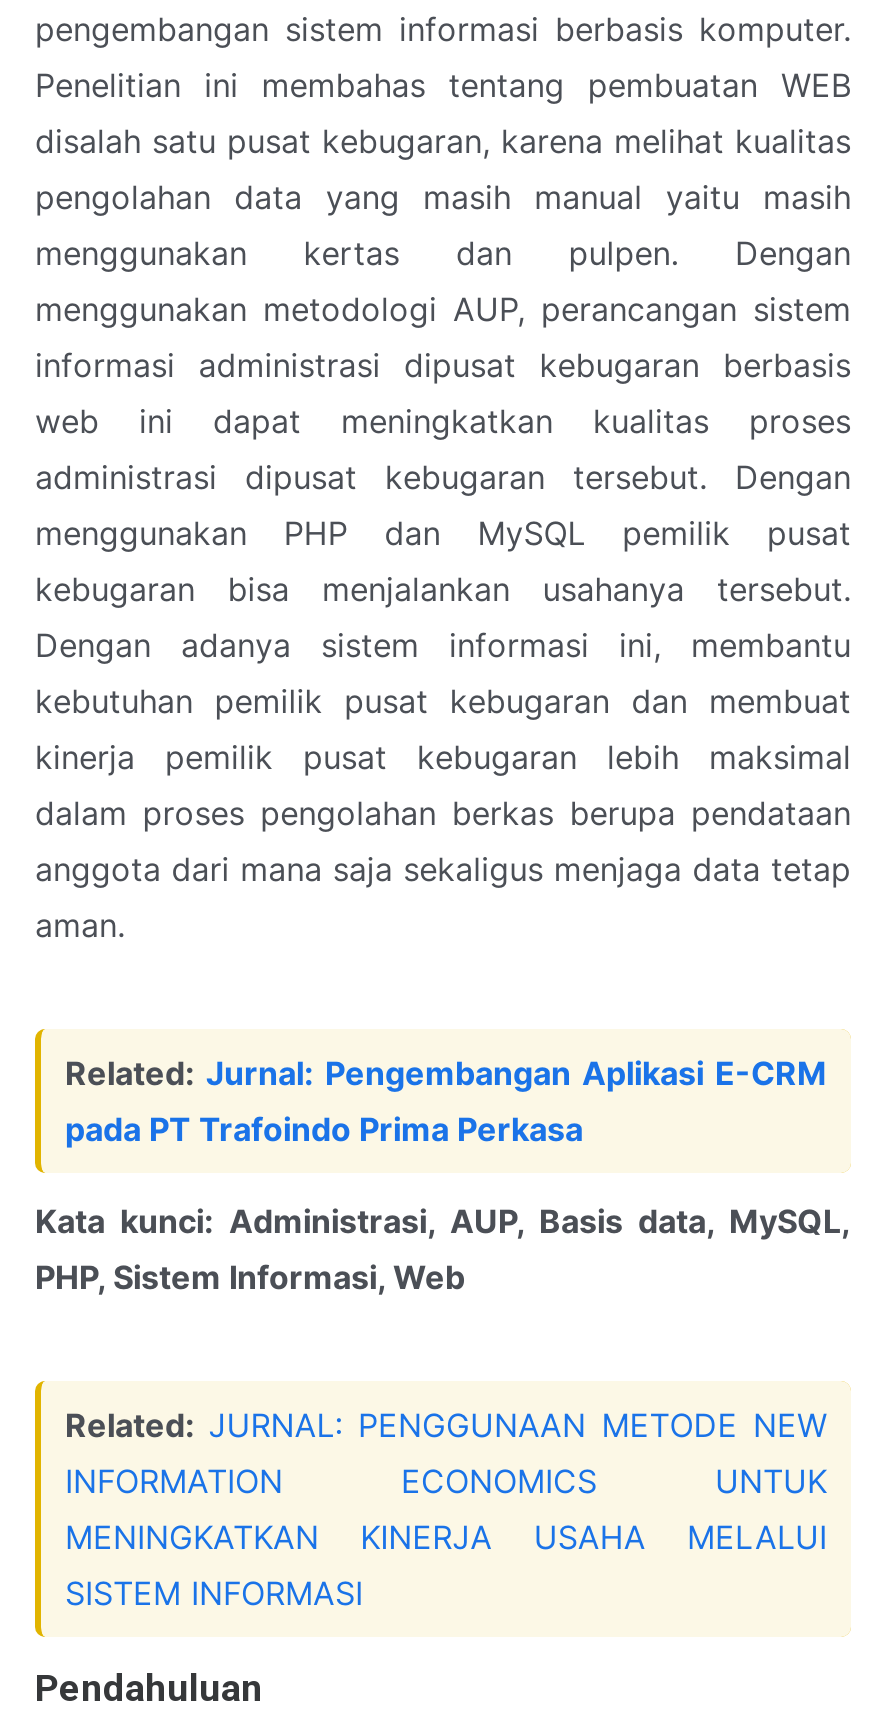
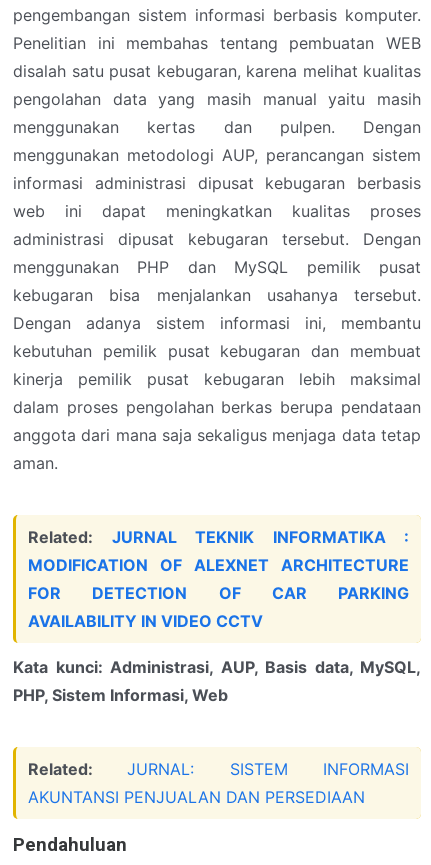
- Related: Jurnal: Pengembangan Aplikasi E-CRM
- pada PT Trafoindo Prima Perkasa
+ Related: JURNAL TEKNIK INFORMATIKA :
+ MODIFICATION OF ALEXNET ARCHITECTURE
+ FOR DETECTION OF CAR PARKING
+ AVAILABILITY IN VIDEO CCTV

moved down: Kata kunci: Administrasi, AUP, Basis data, MySQL, | PHP, Sistem Informasi, Web

- Related: JURNAL: PENGGUNAAN METODE NEW
- INFORMATION ECONOMICS UNTUK
- MENINGKATKAN KINERJA USAHA MELALUI
- SISTEM INFORMASI
+ Related: JURNAL: SISTEM INFORMASI
+ AKUNTANSI PENJUALAN DAN PERSEDIAAN
